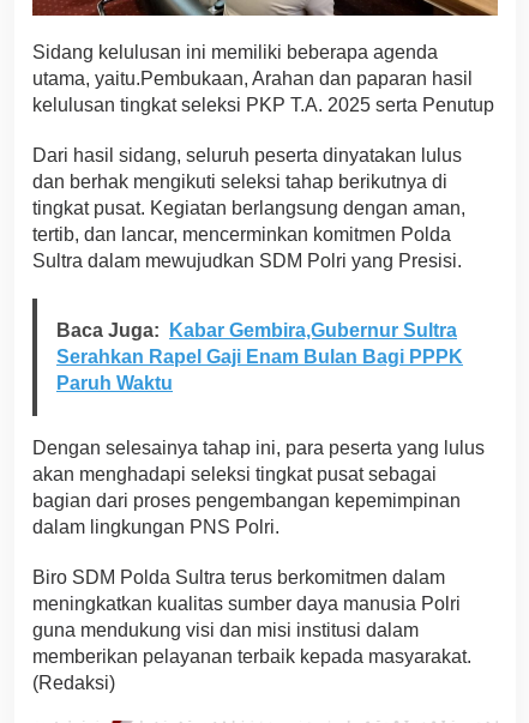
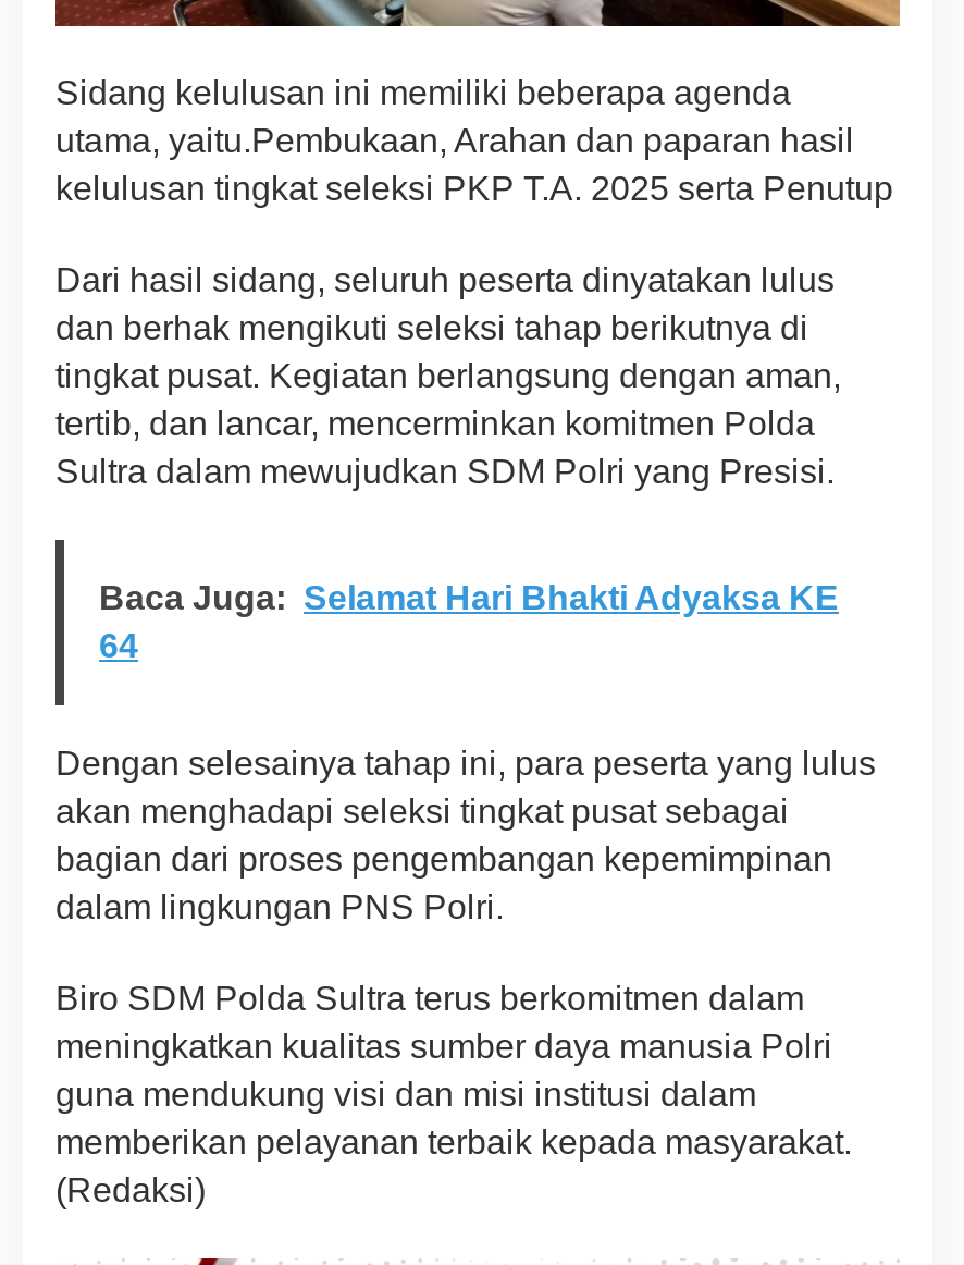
- Baca Juga: Kabar Gembira,Gubernur Sultra
- Serahkan Rapel Gaji Enam Bulan Bagi PPPK
- Paruh Waktu
+ Baca Juga: Selamat Hari Bhakti Adyaksa KE
+ 64
